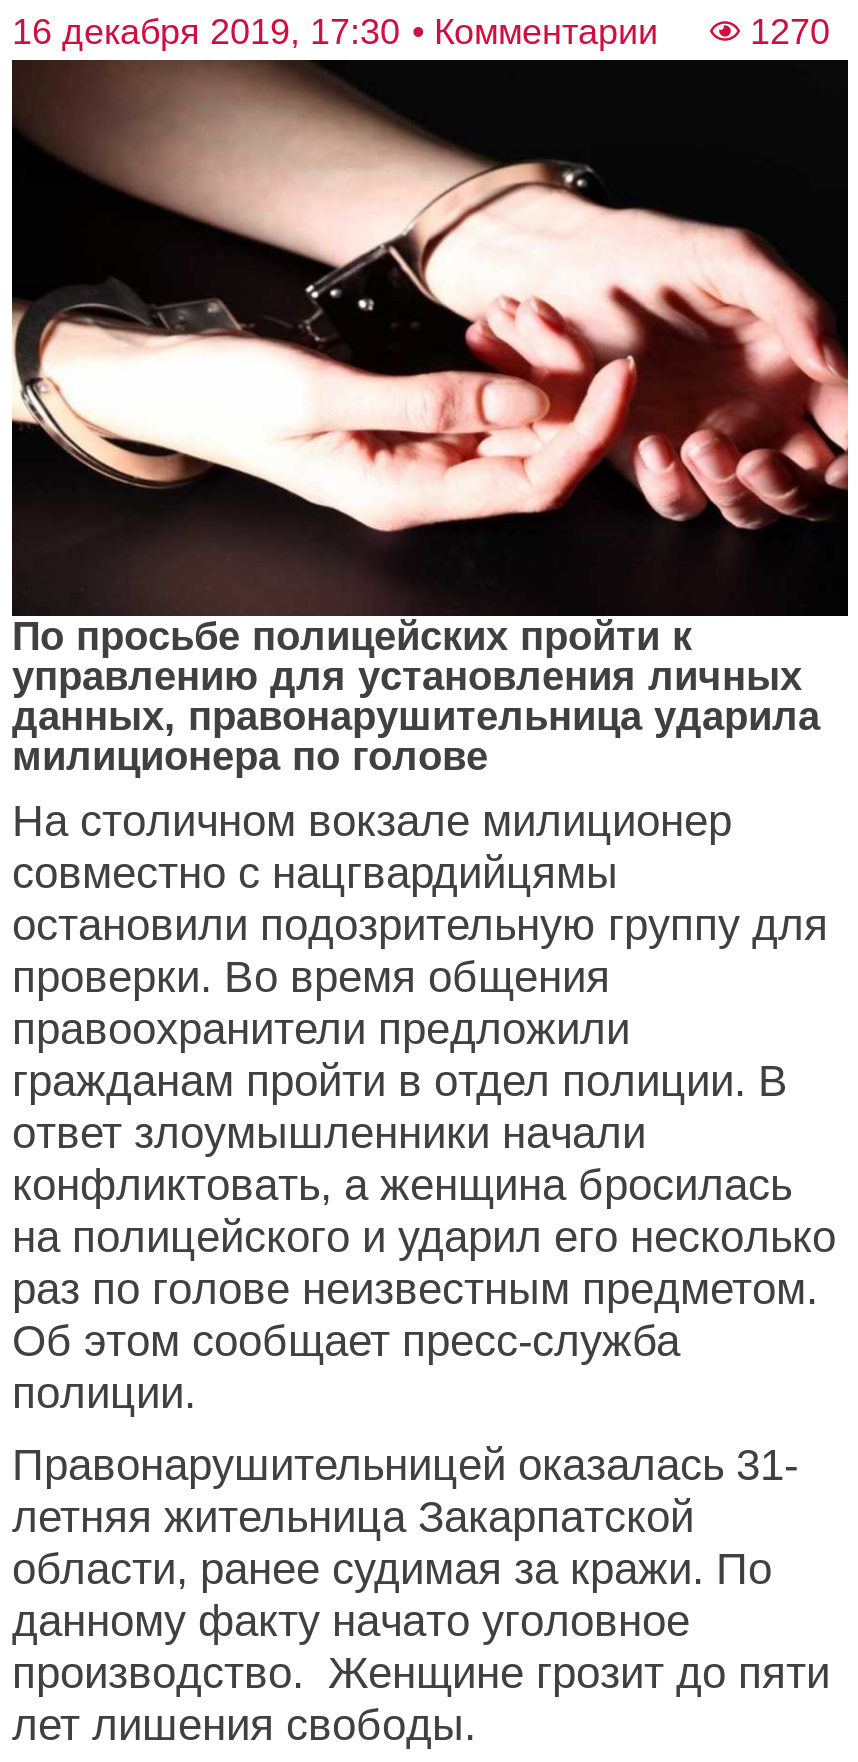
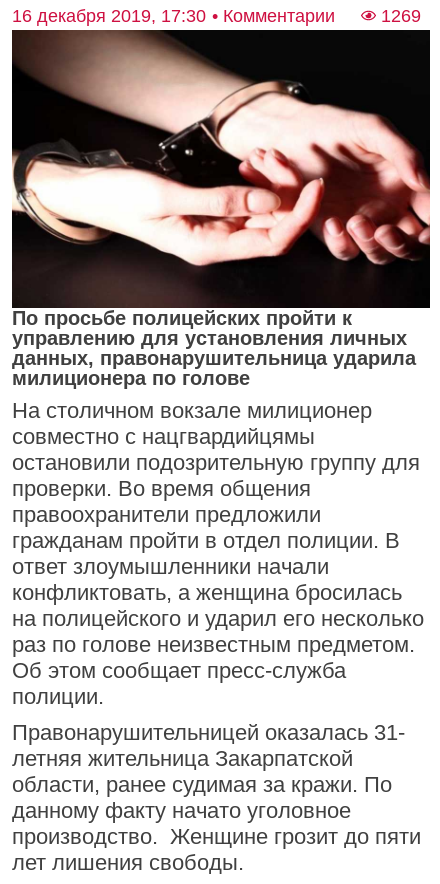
- 1270
+ 1269
